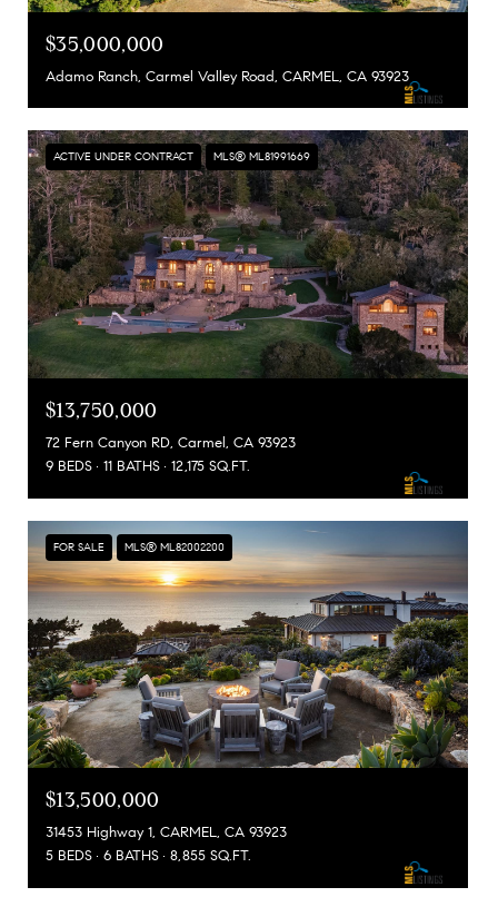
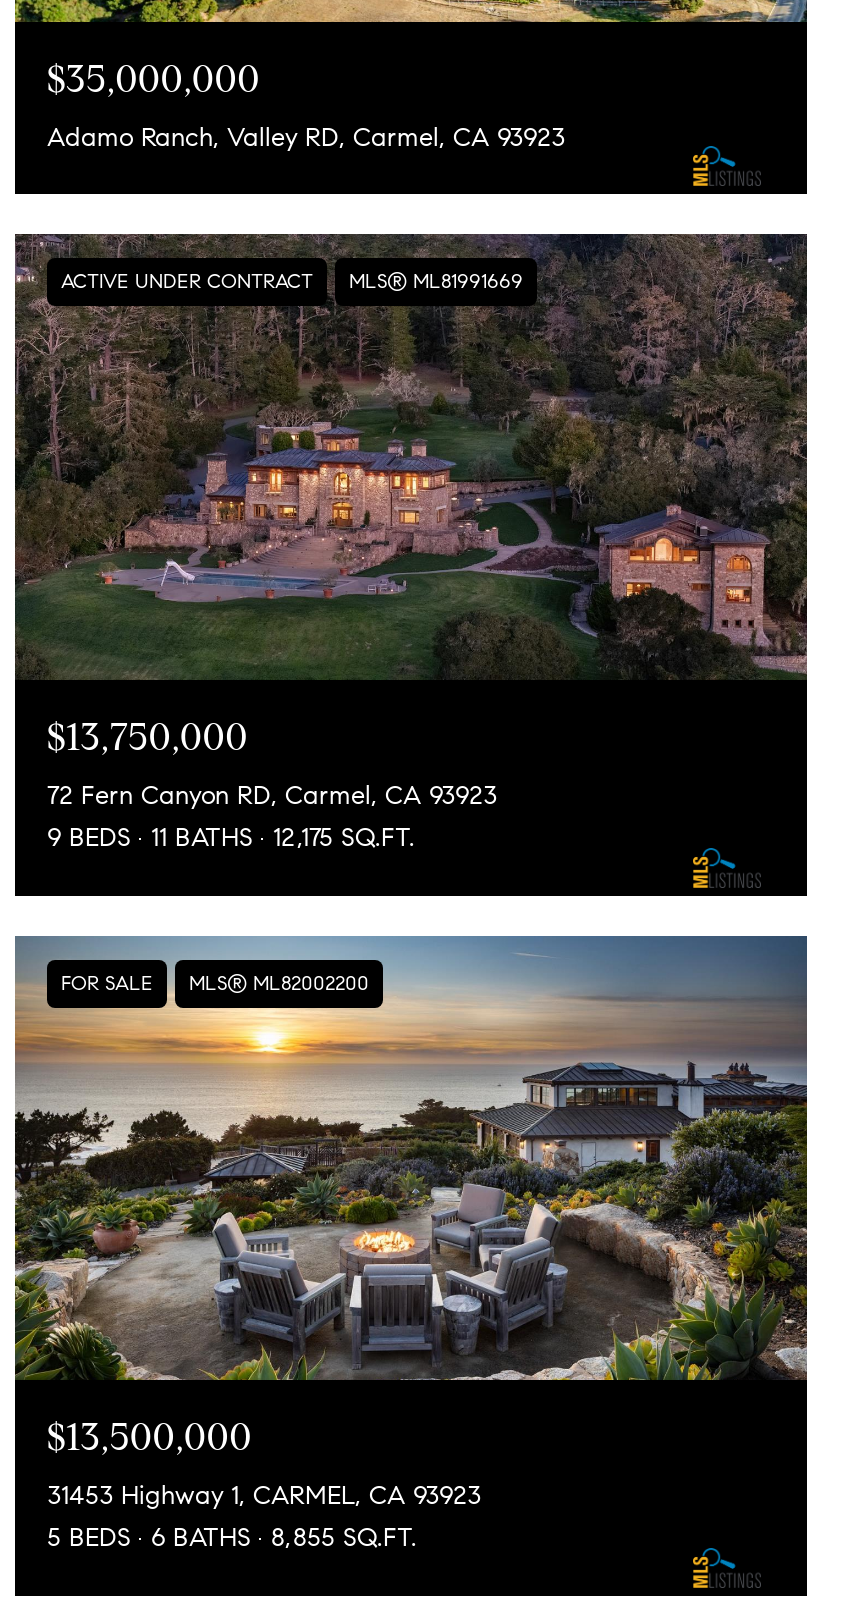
- Adamo Ranch, Carmel Valley Road, CARMEL, CA 93923
+ Adamo Ranch, Valley RD, Carmel, CA 93923
